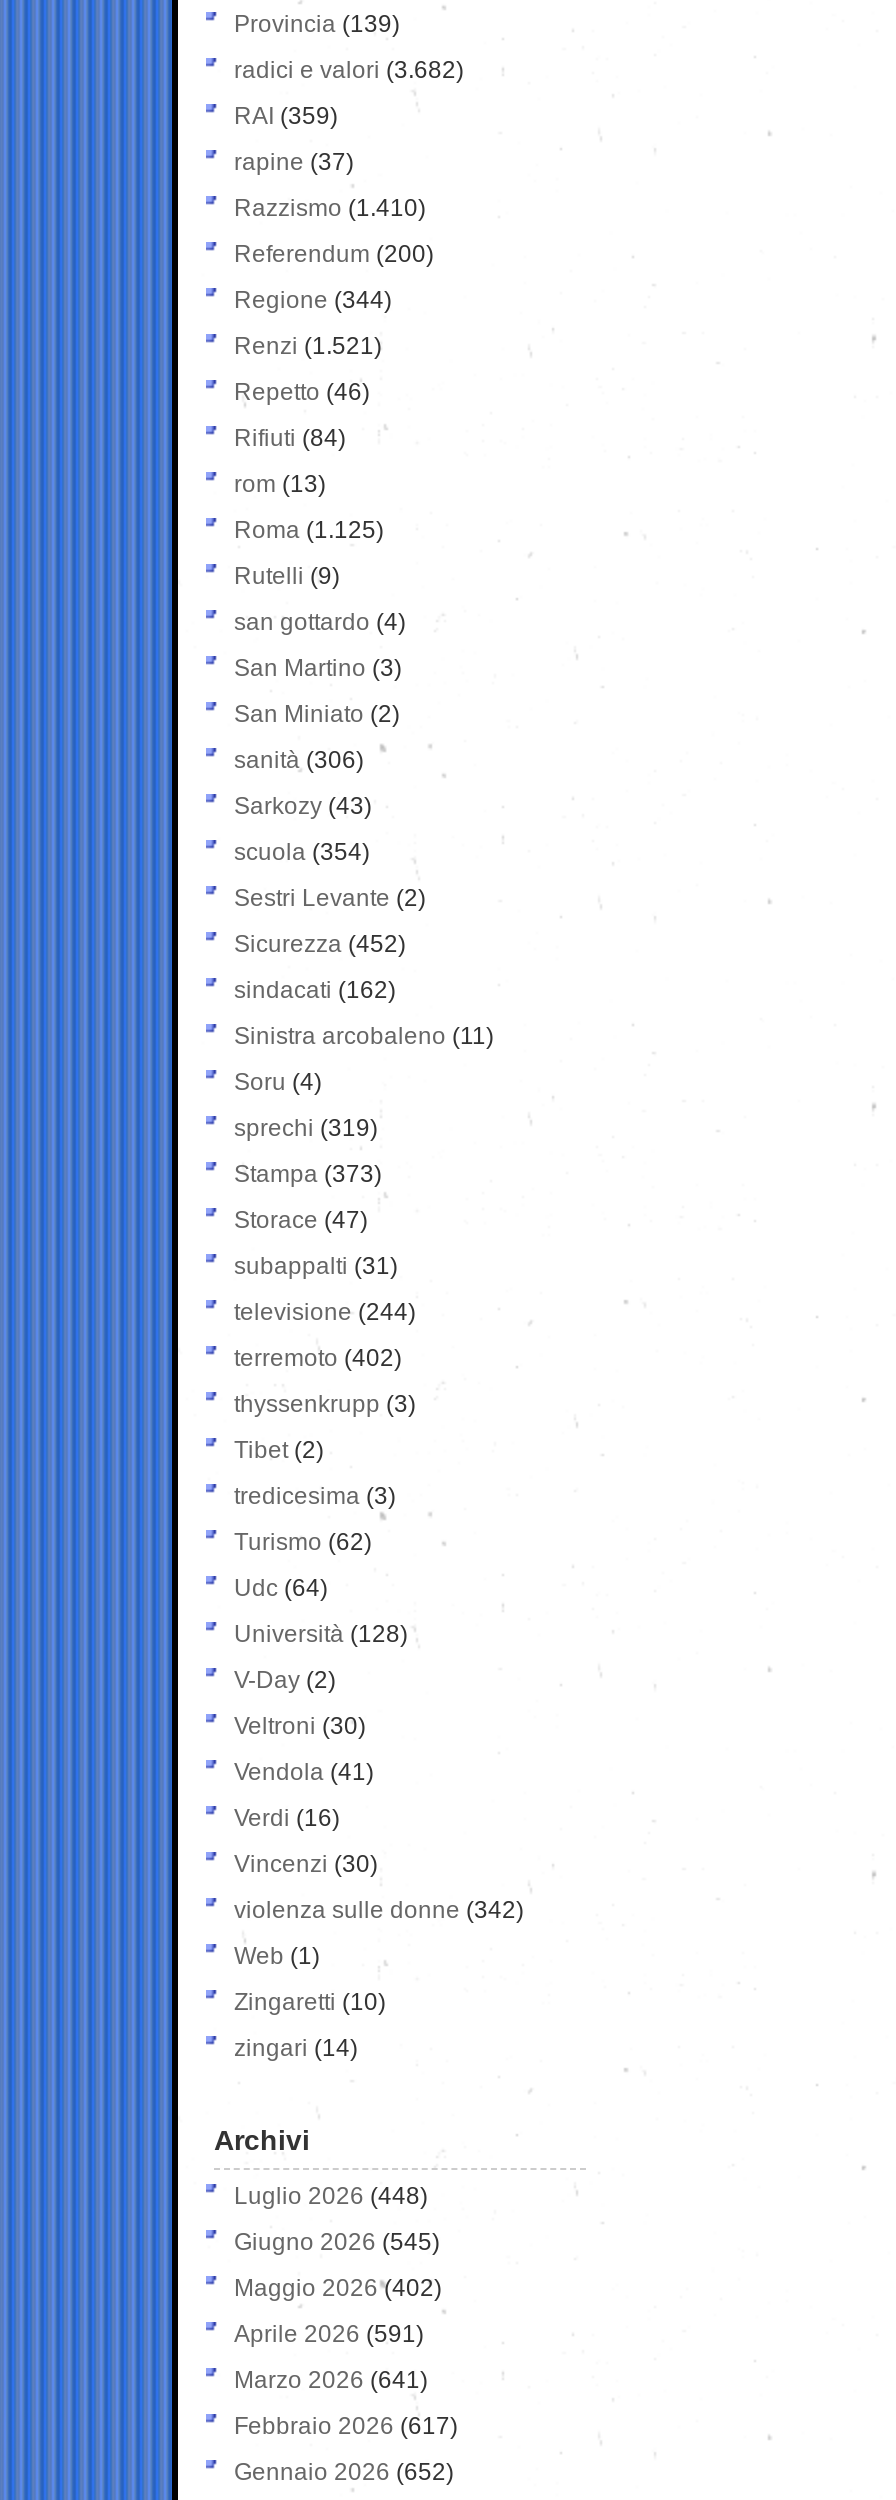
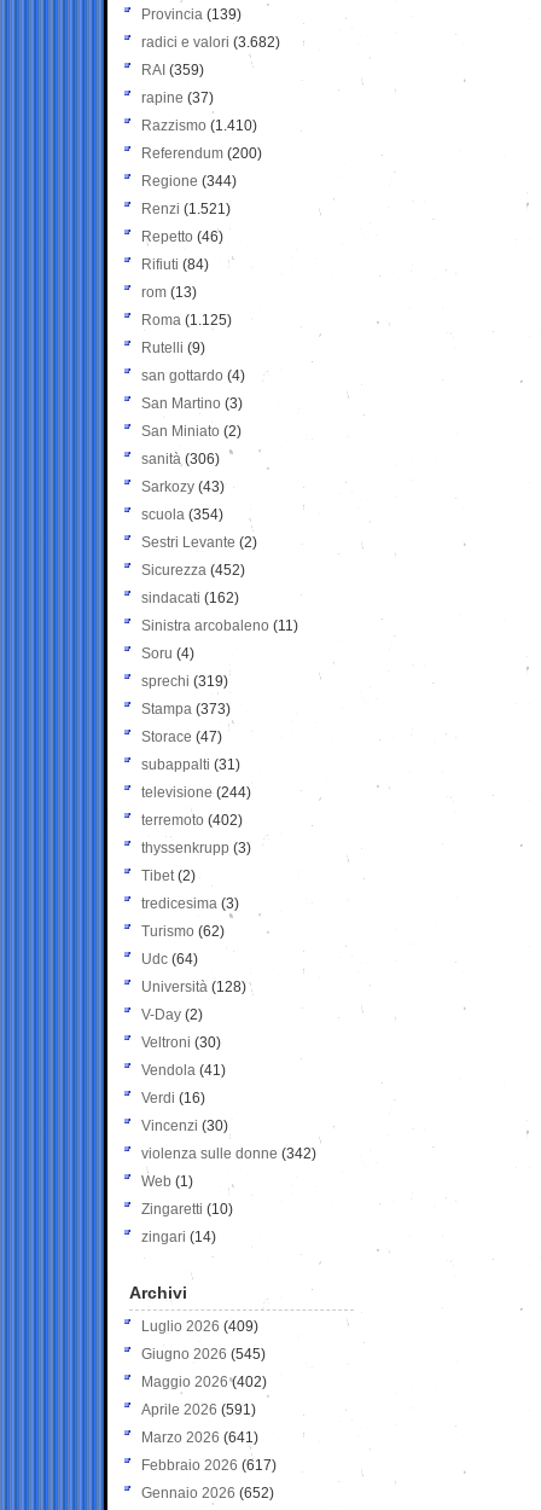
- Luglio 2026 (448)
+ Luglio 2026 (409)
